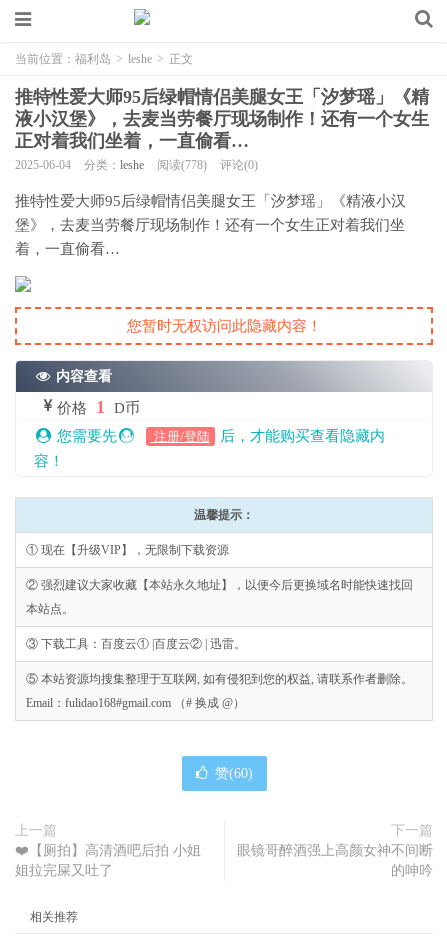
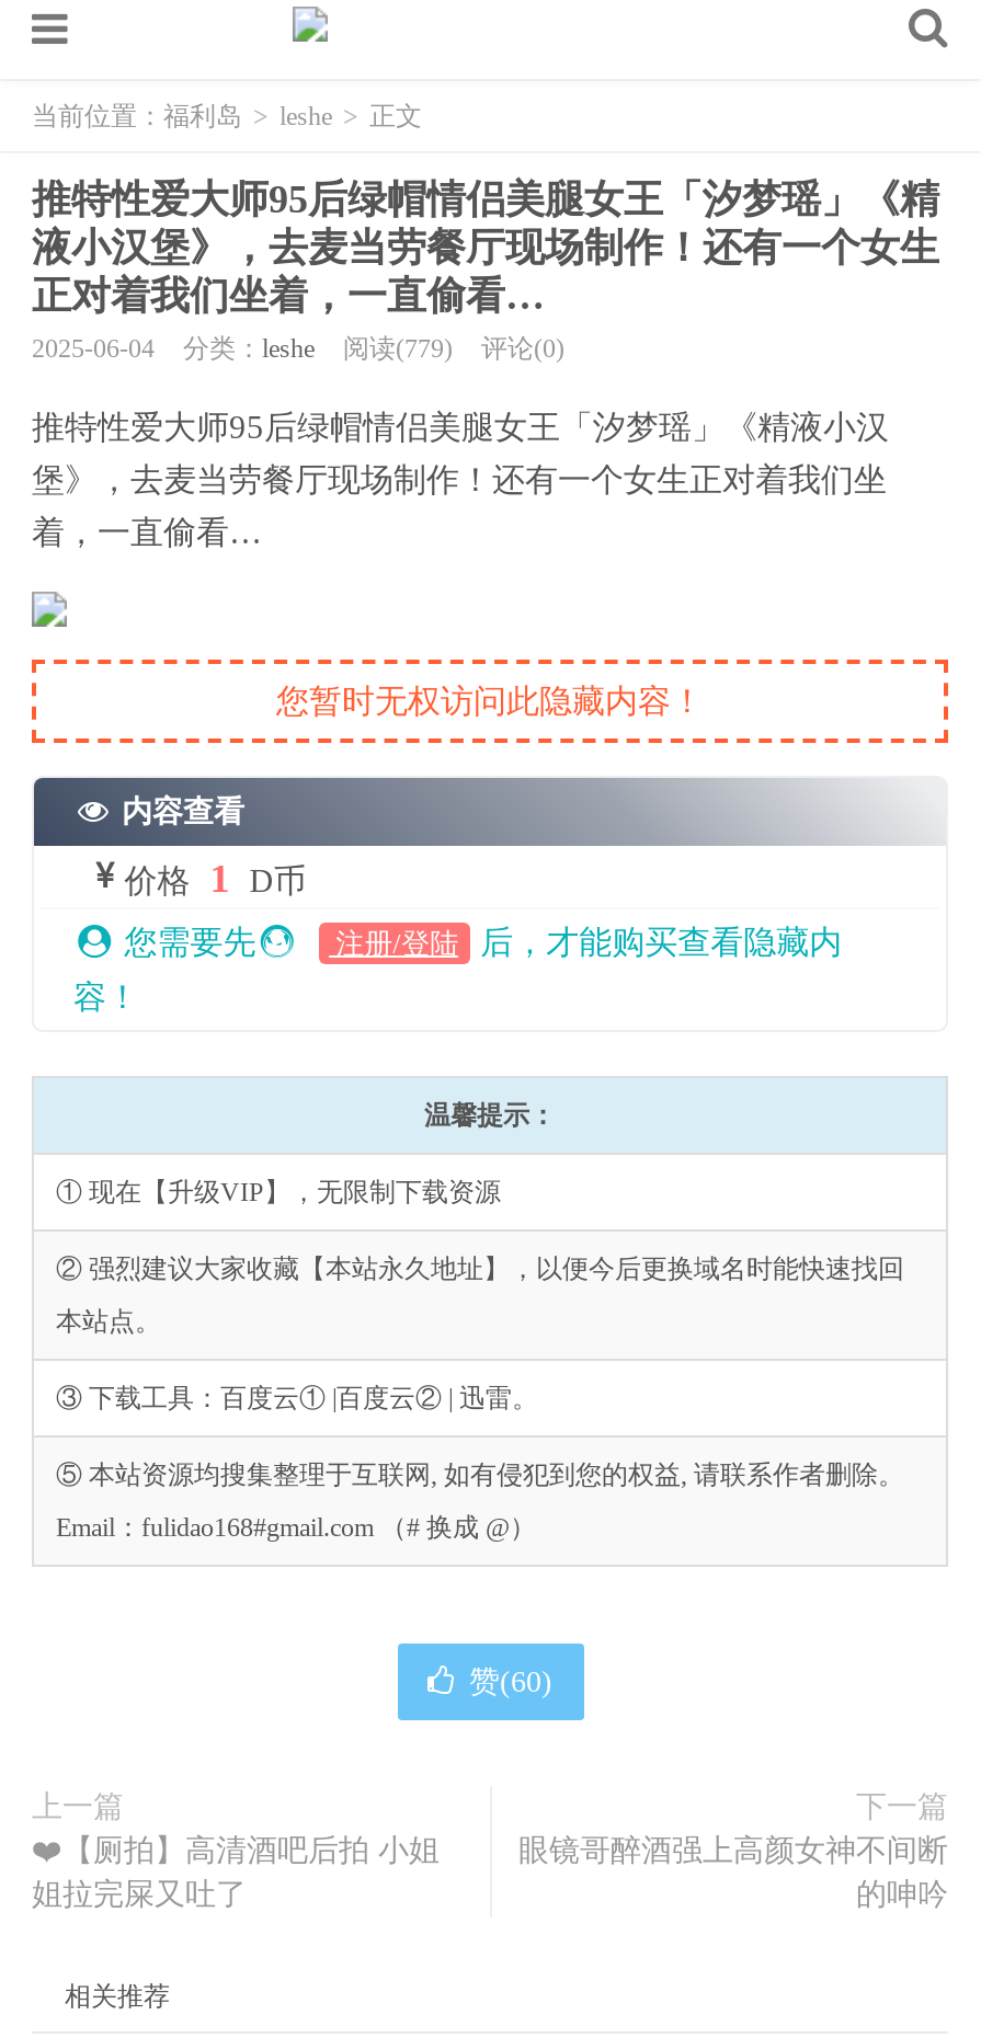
- 2025-06-04 分类：leshe 阅读(778) 评论(0)
+ 2025-06-04 分类：leshe 阅读(779) 评论(0)
